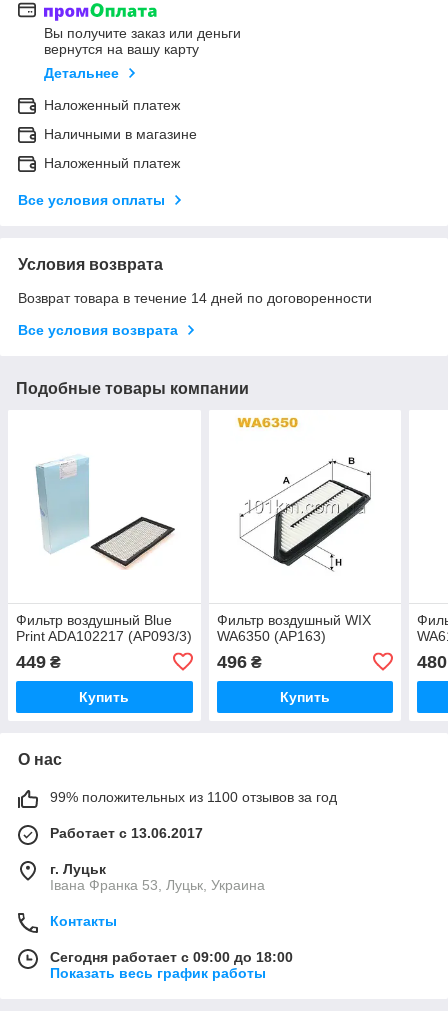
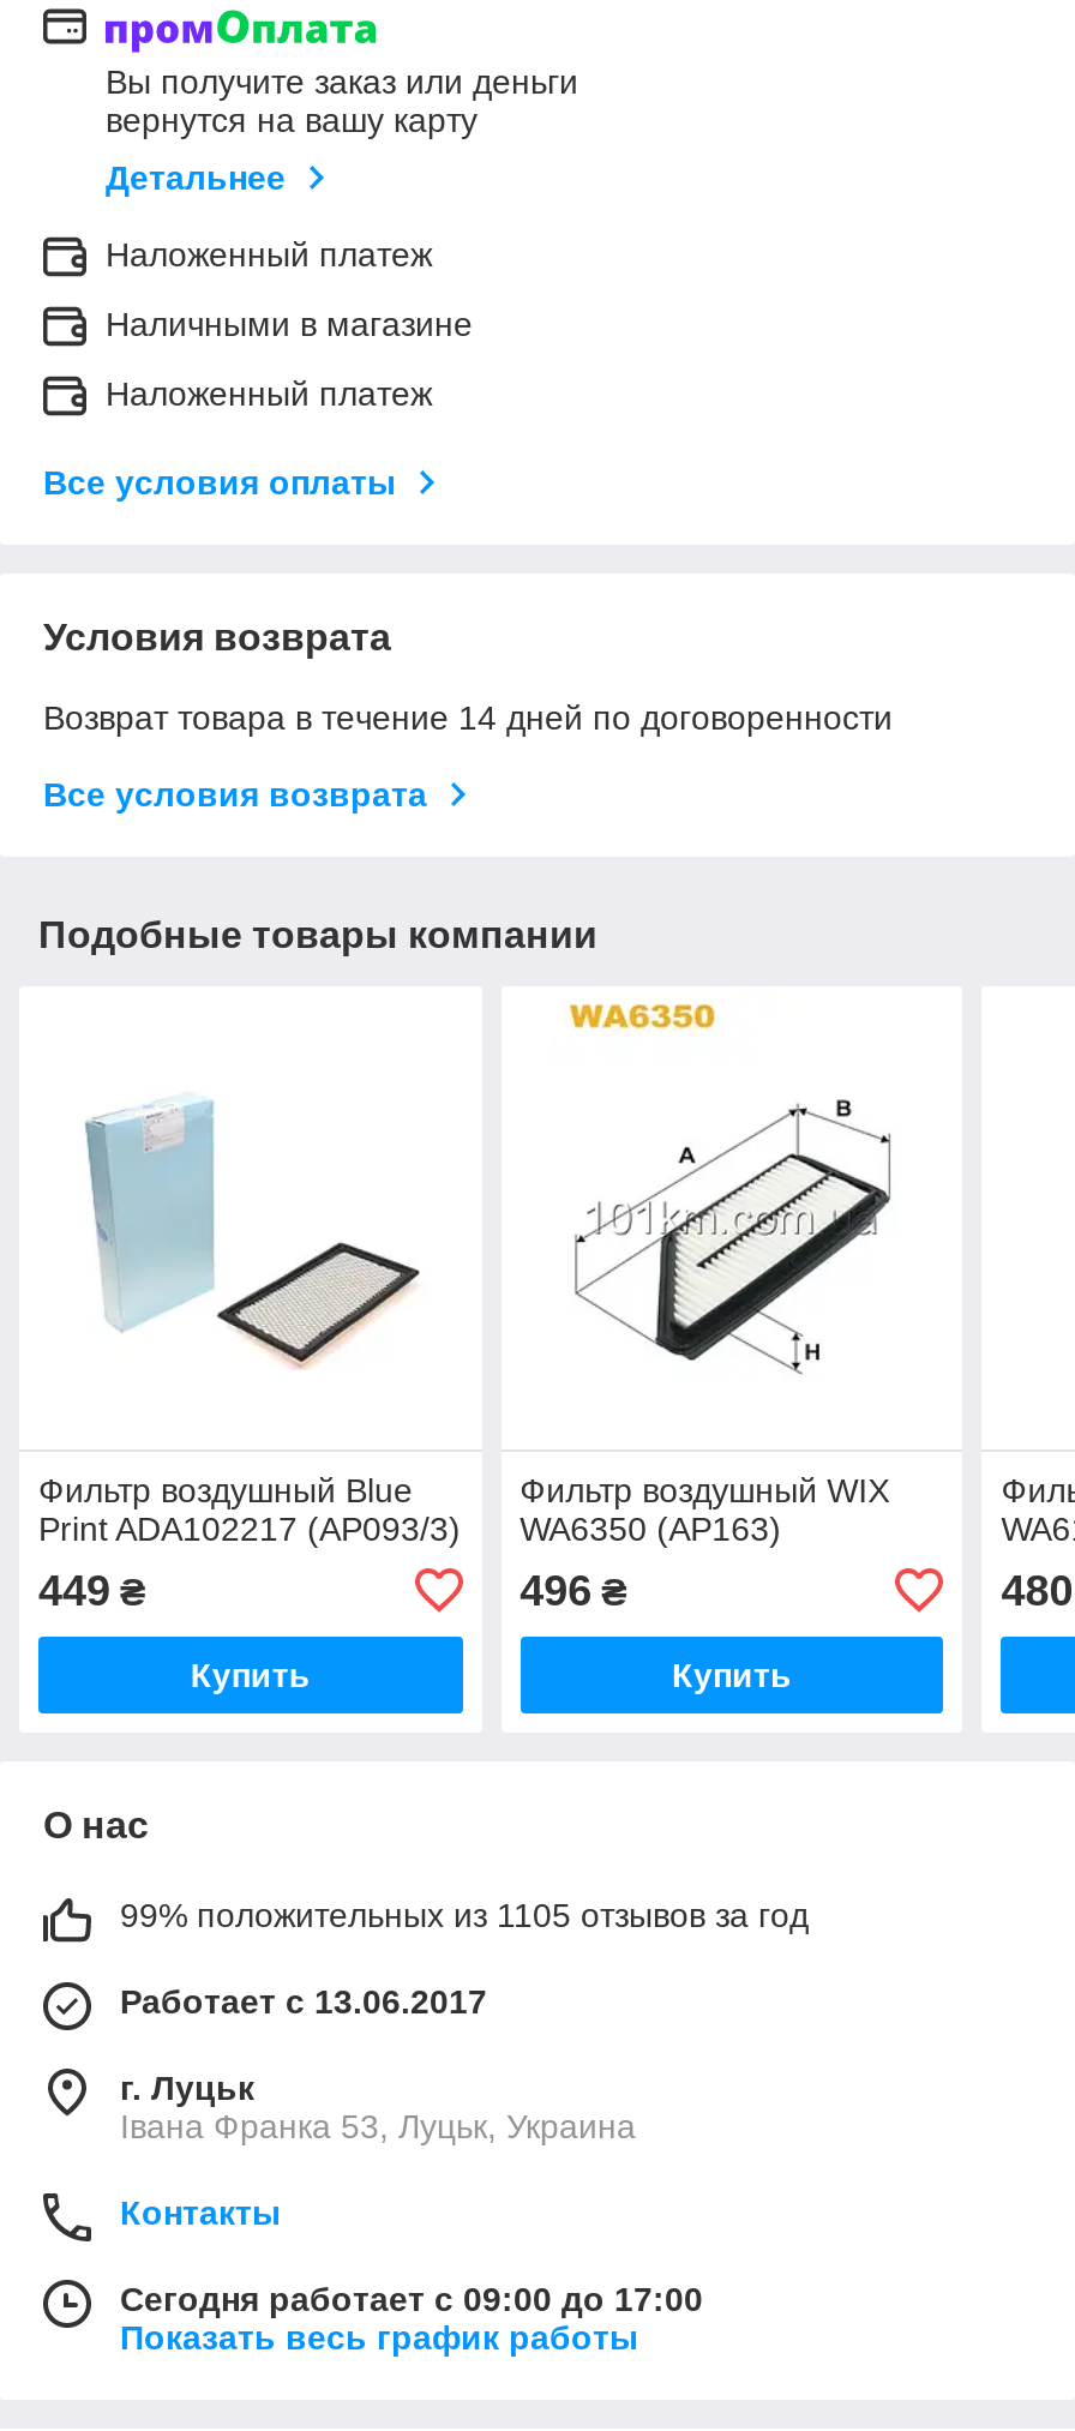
- 99% положительных из 1100 отзывов за год
+ 99% положительных из 1105 отзывов за год

- Сегодня работает с 09:00 до 18:00
+ Сегодня работает с 09:00 до 17:00
